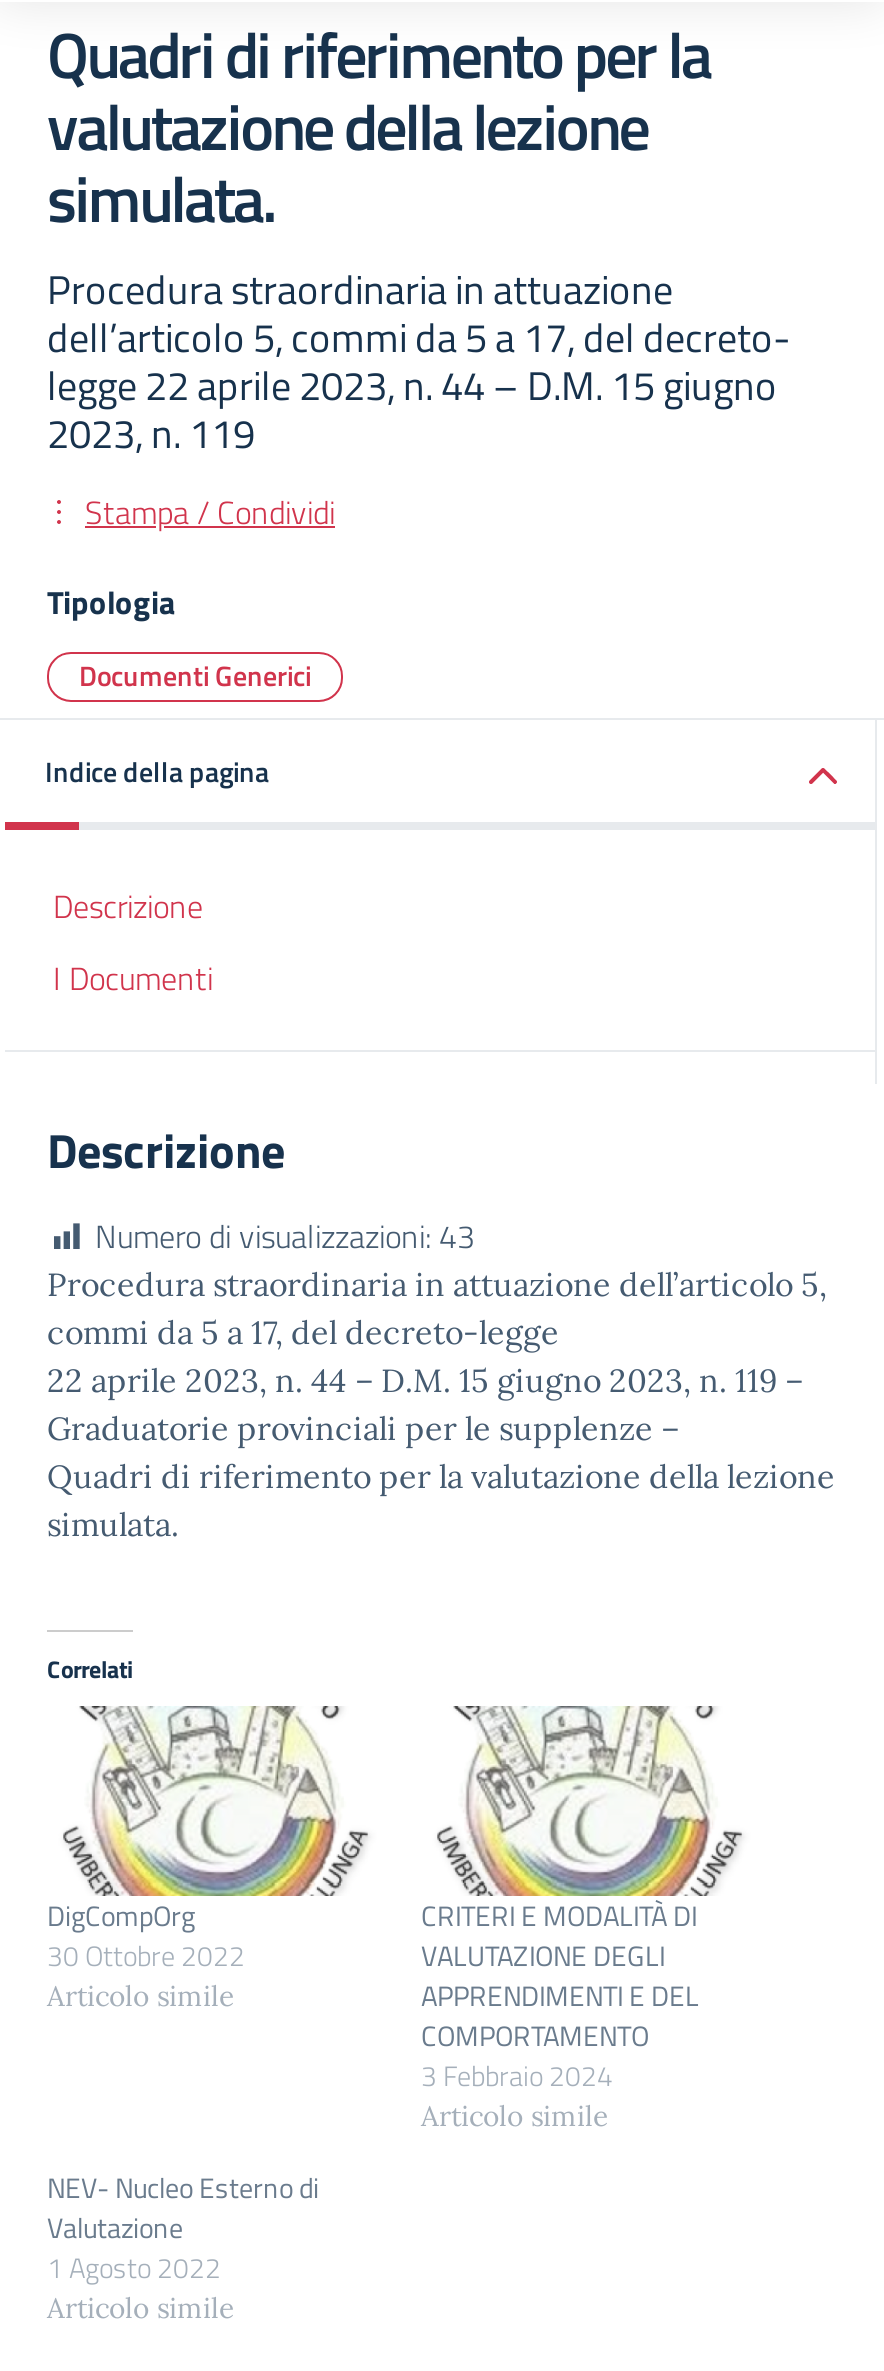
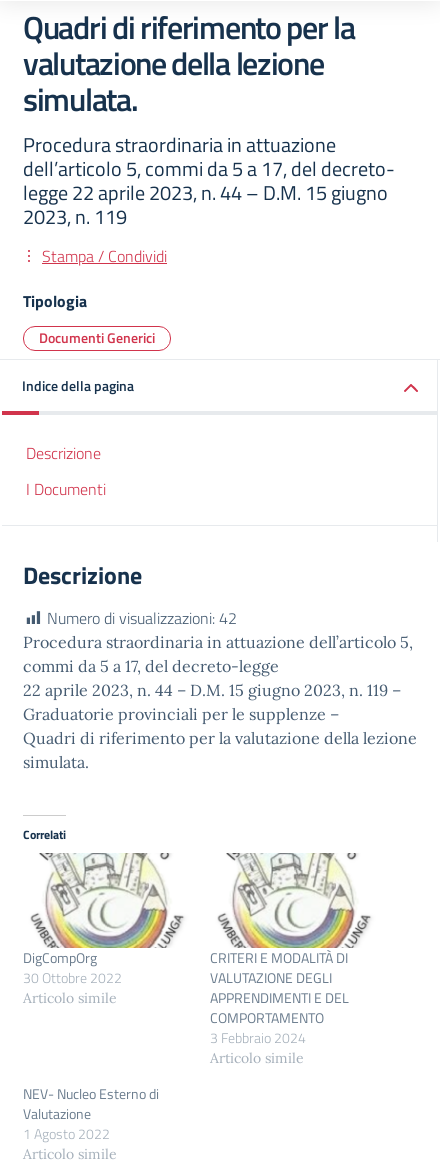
- Numero di visualizzazioni: 43
+ Numero di visualizzazioni: 42
